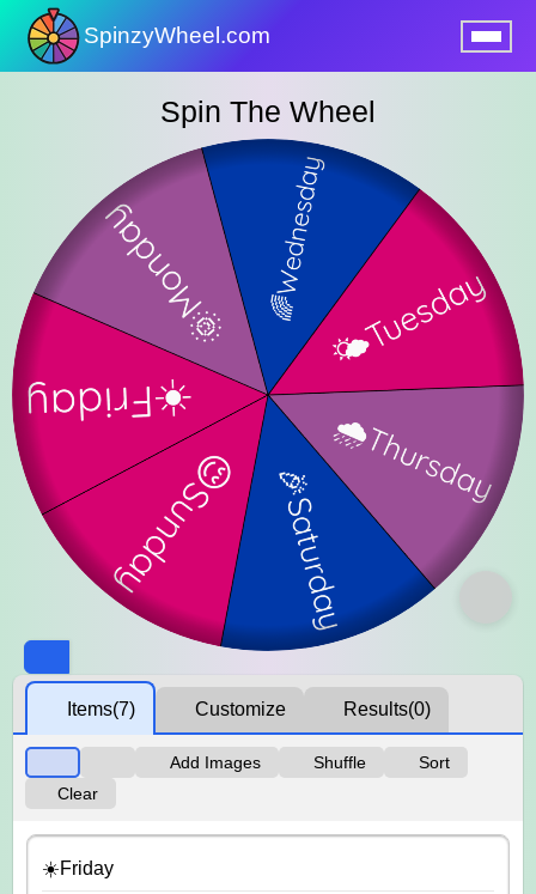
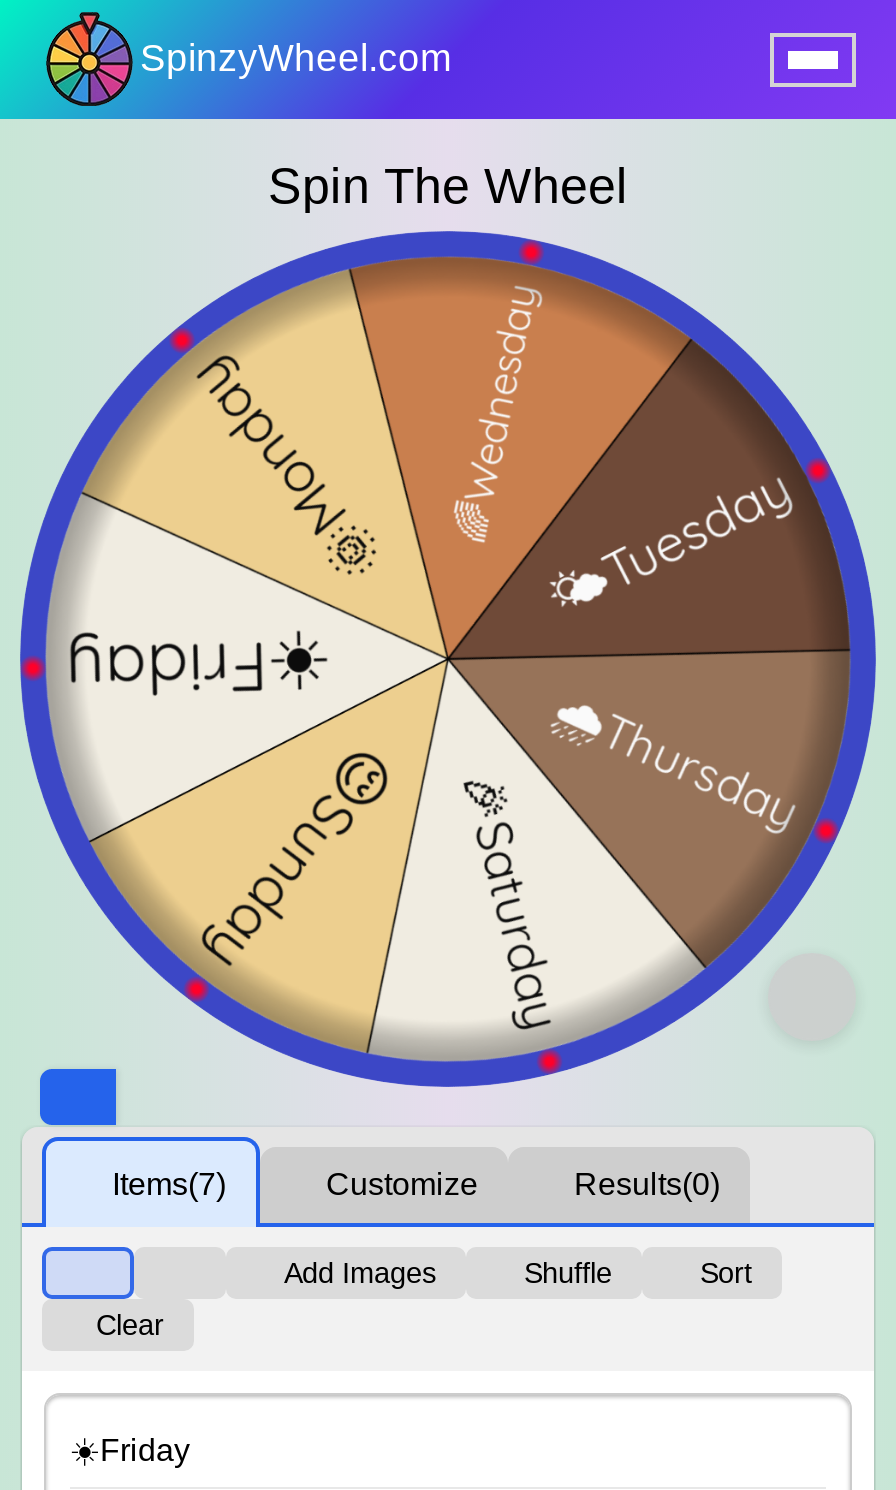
- [image]
+ [image]
